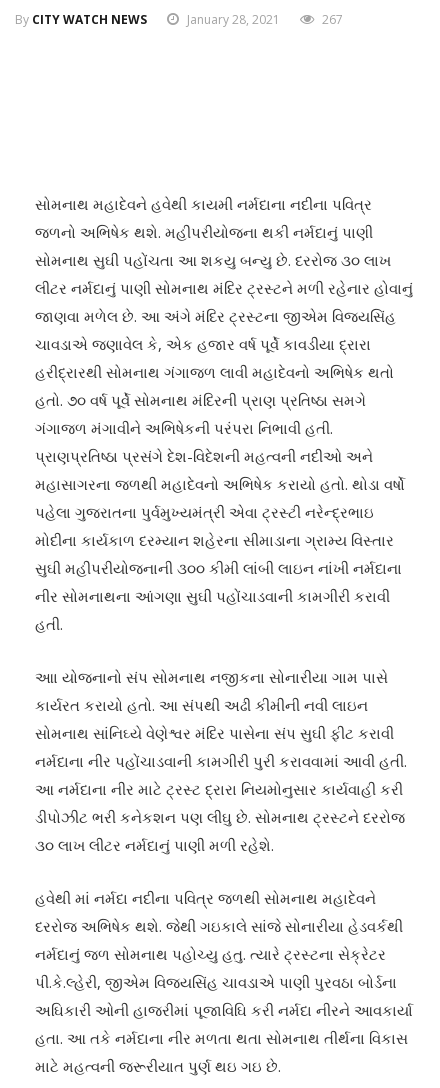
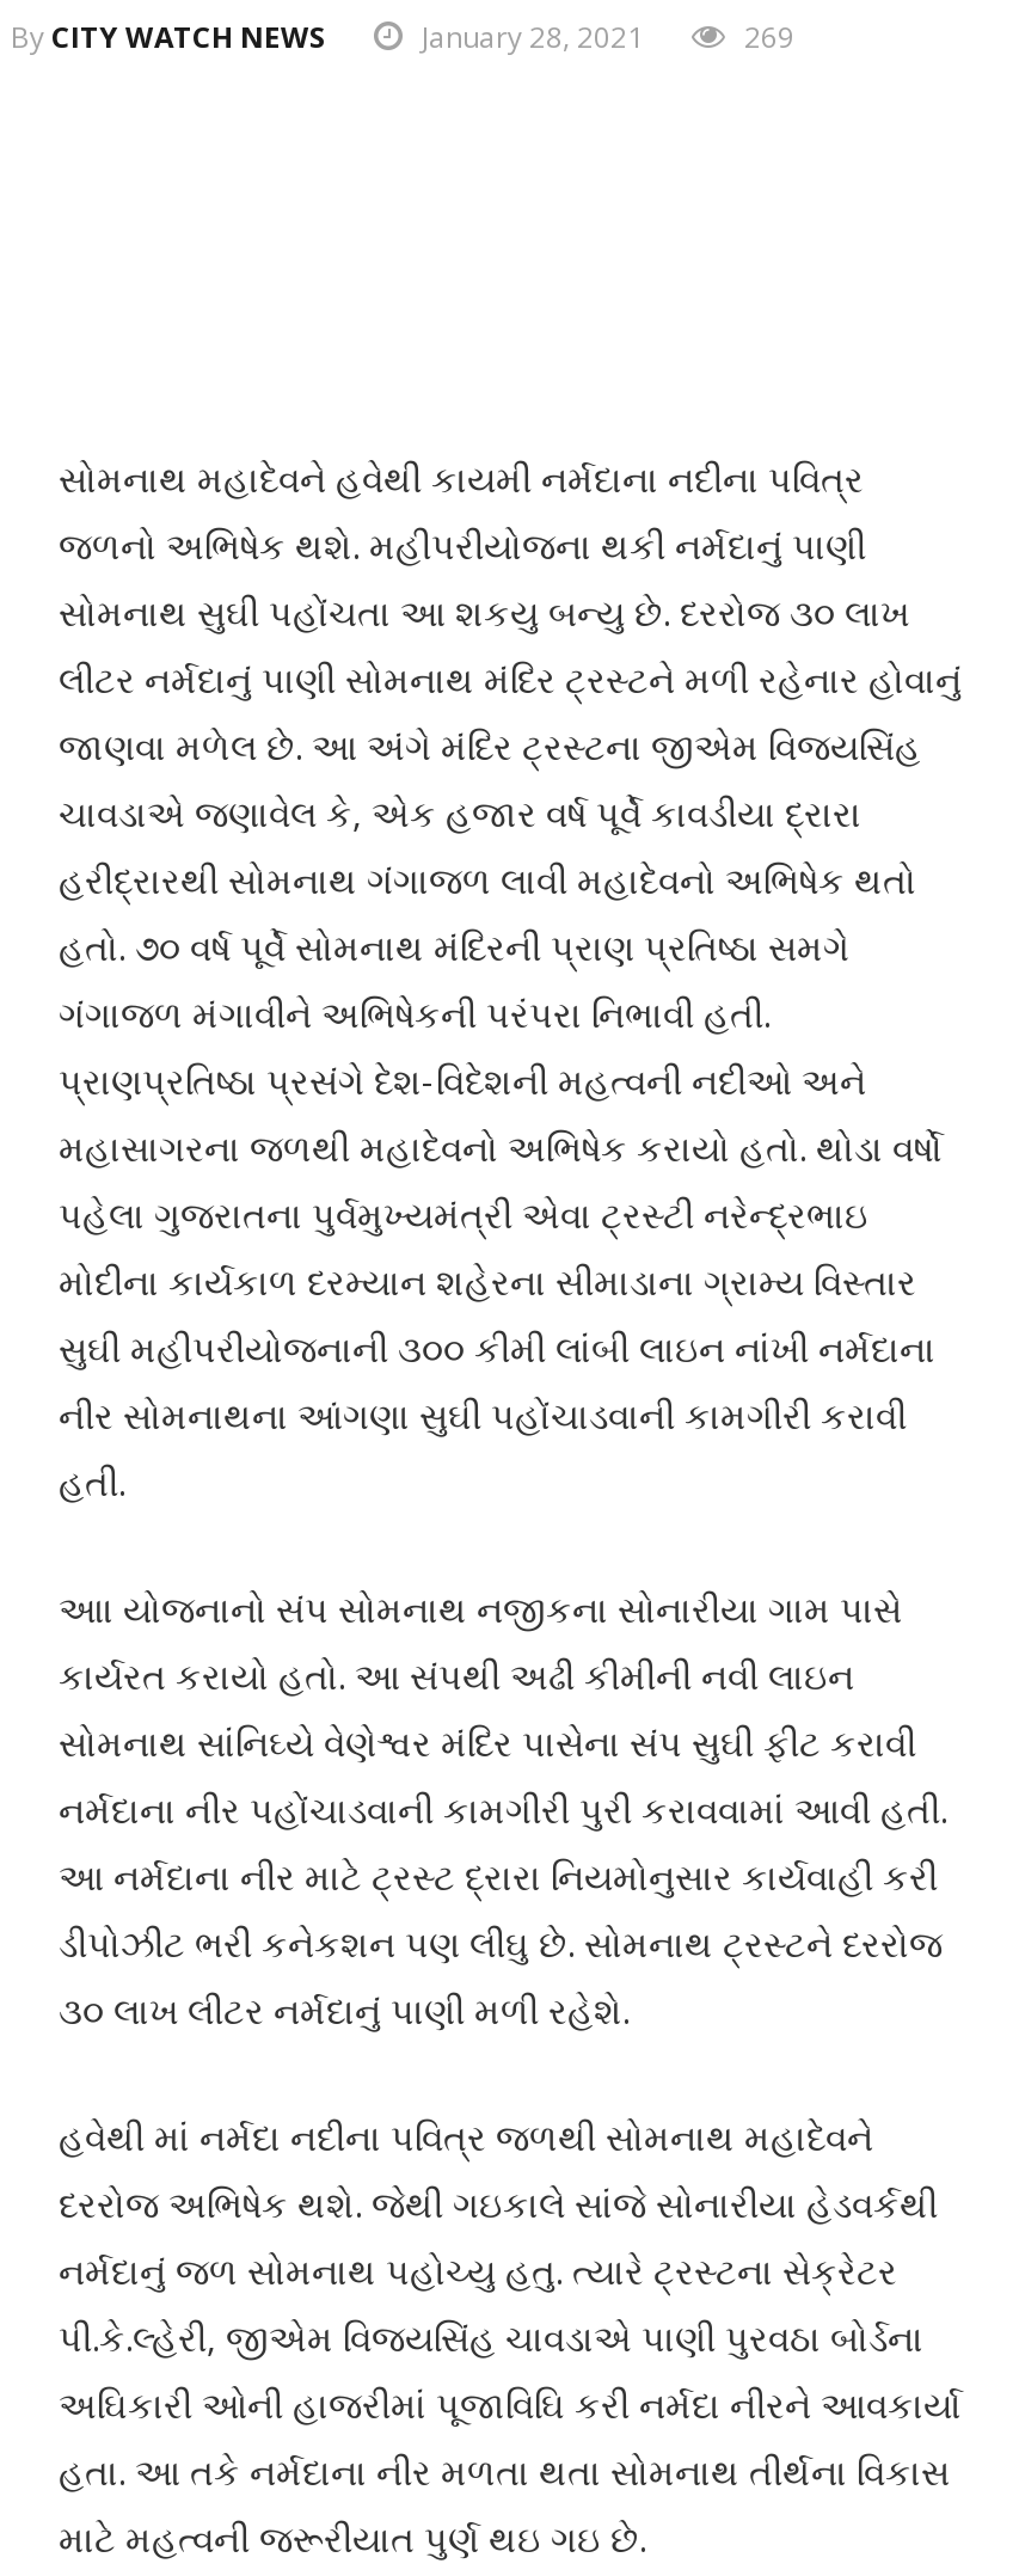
- 267
+ 269
